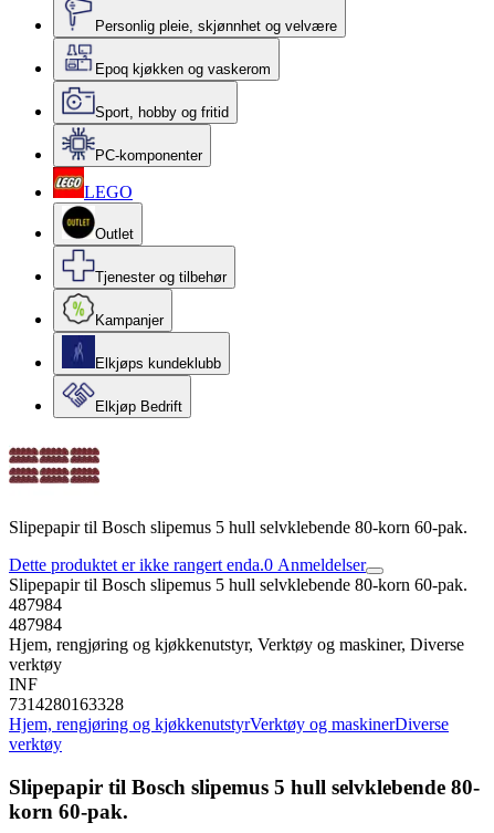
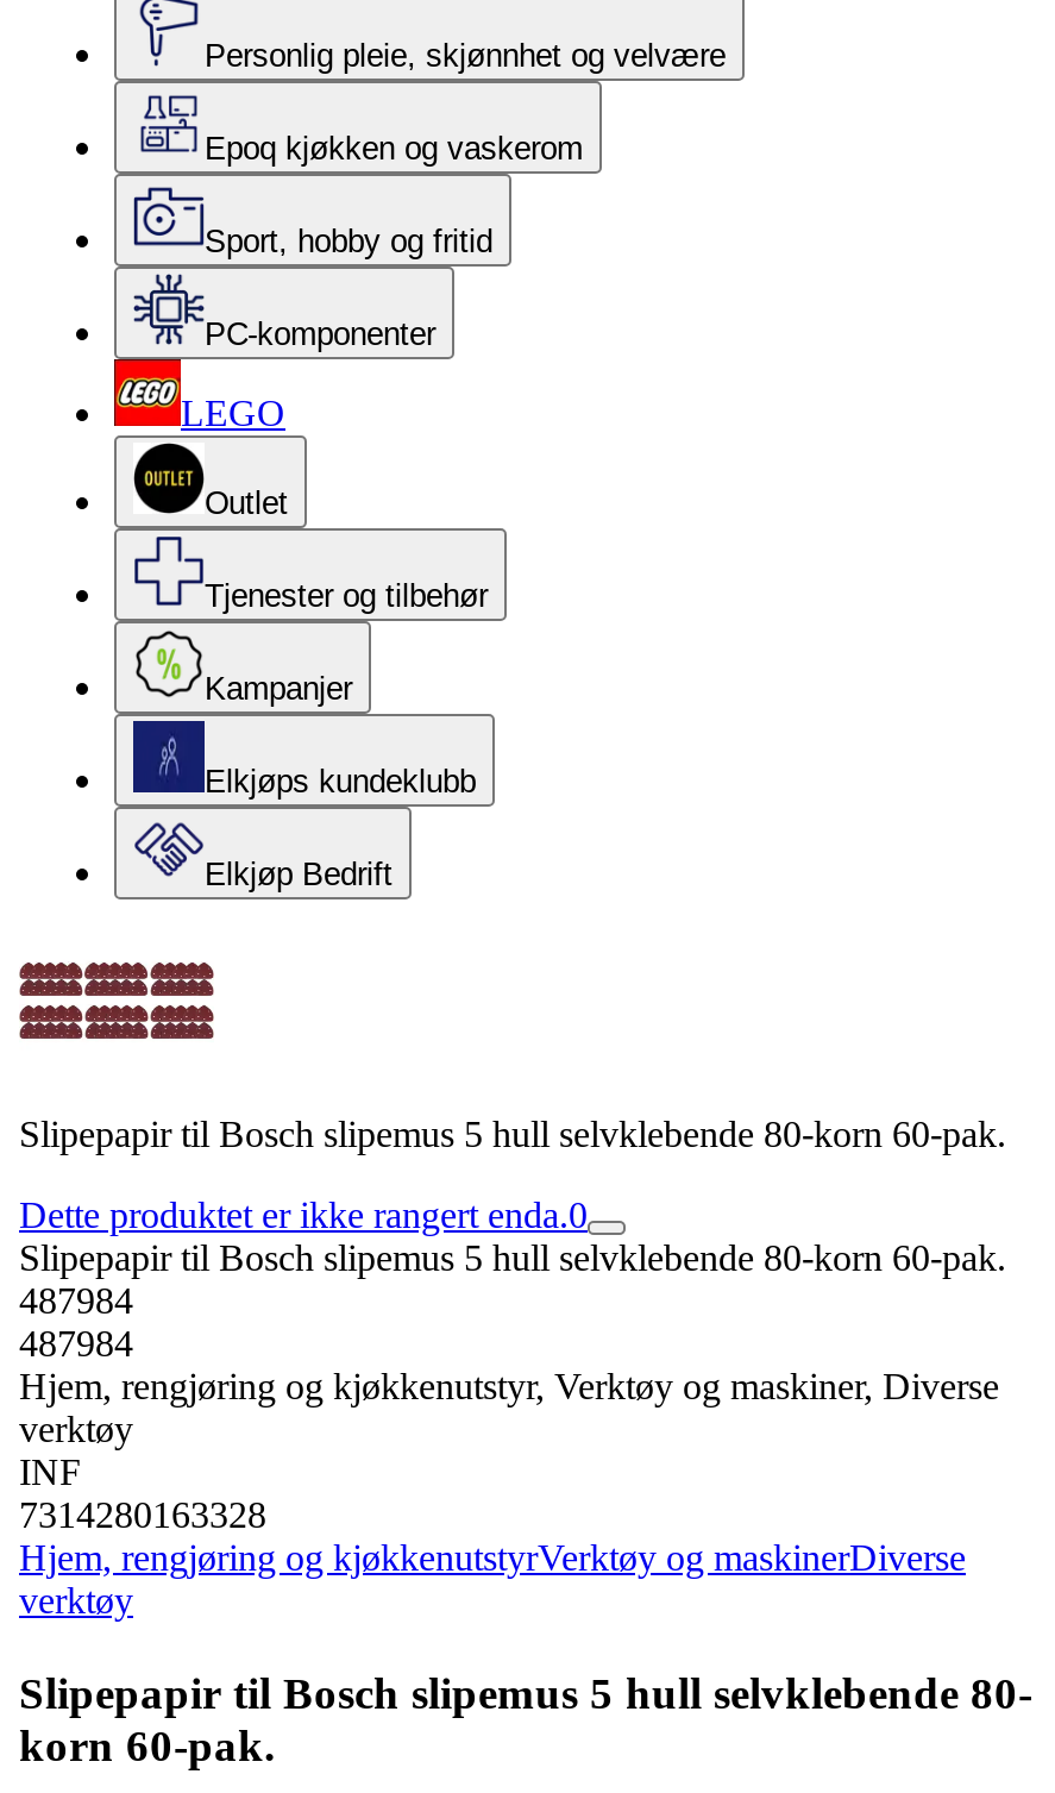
- Dette produktet er ikke rangert enda.0 Anmeldelser
+ Dette produktet er ikke rangert enda.0
